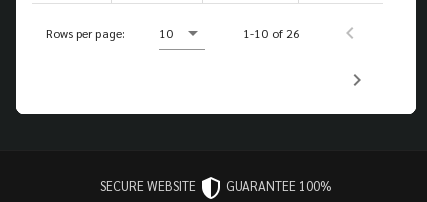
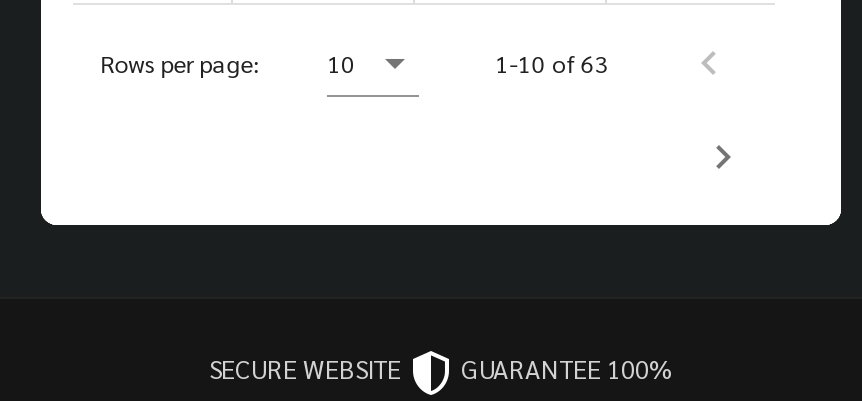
- 1-10 of 26
+ 1-10 of 63
